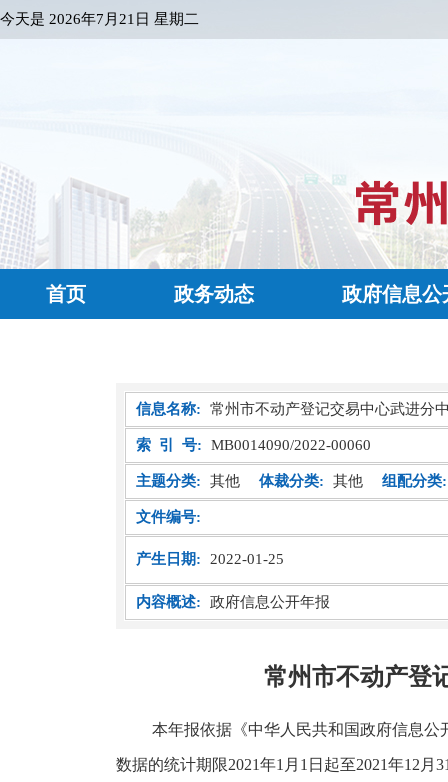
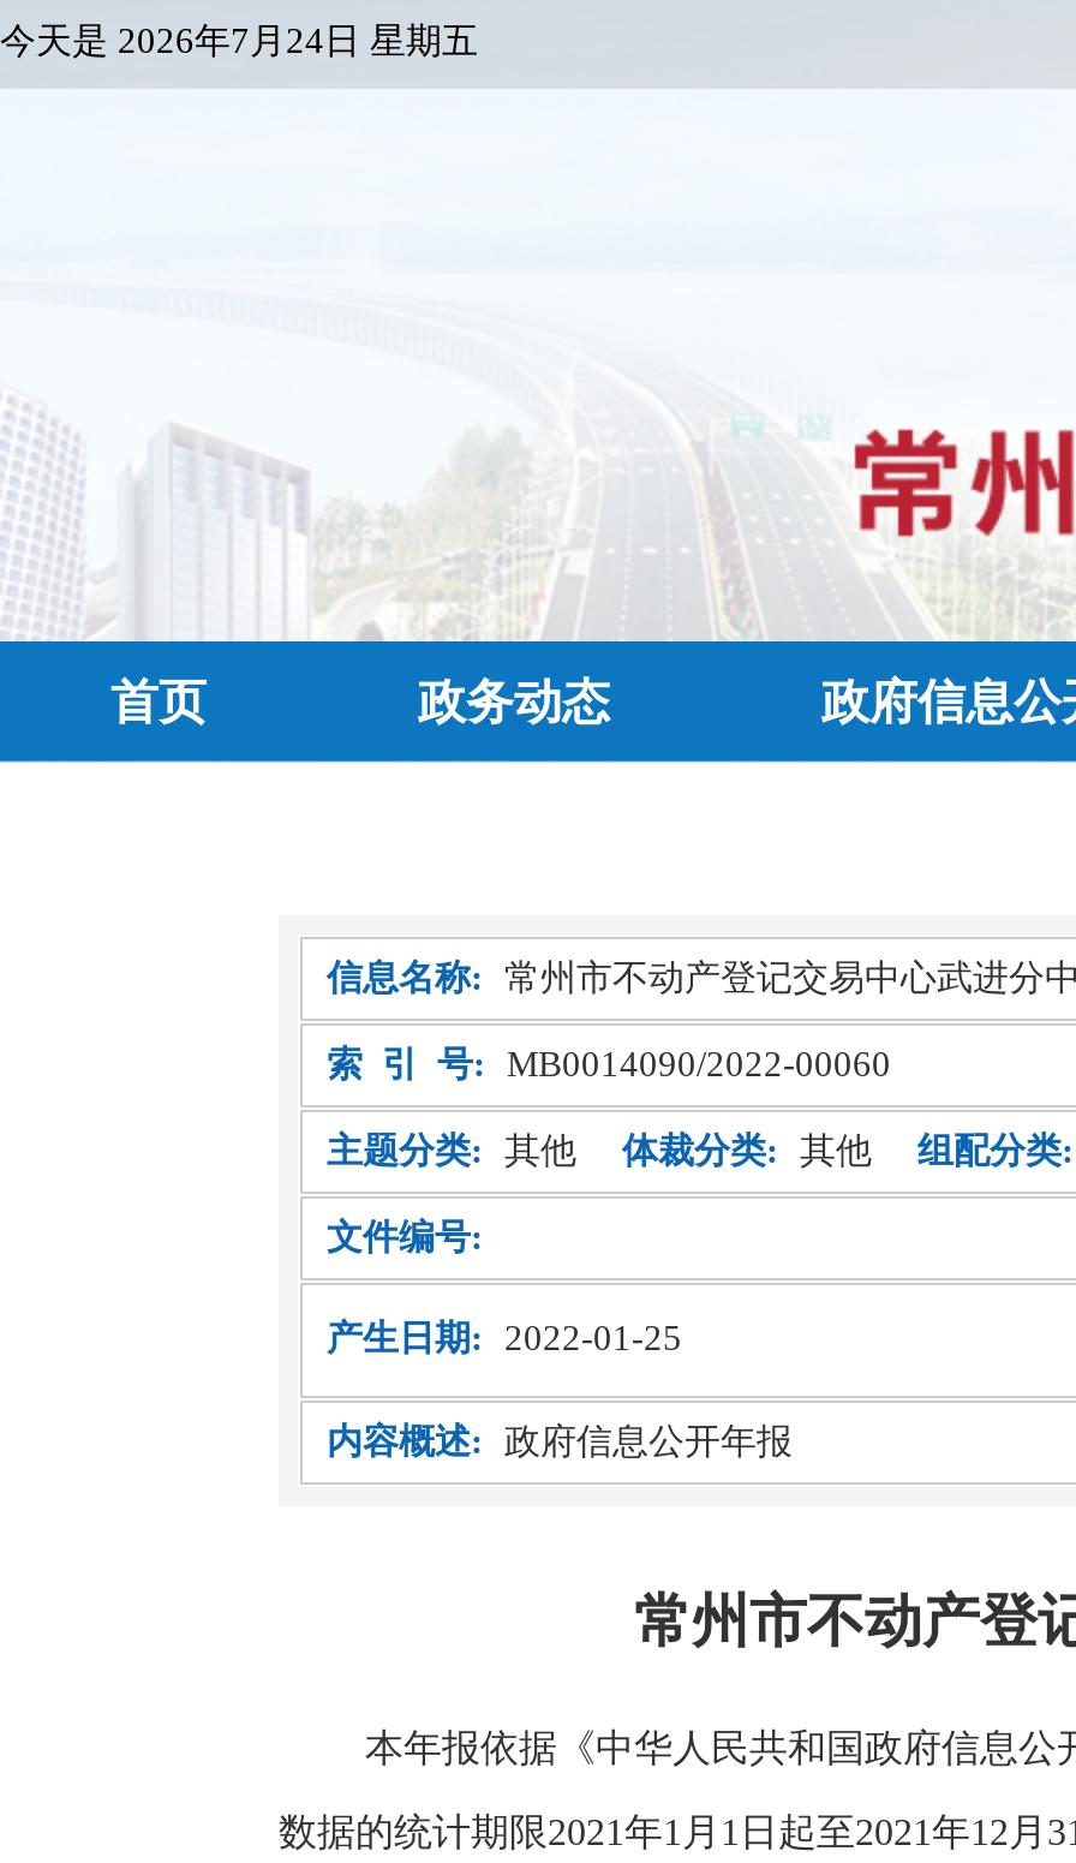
- 今天是2026年7月21日 星期二
+ 今天是2026年7月24日 星期五
